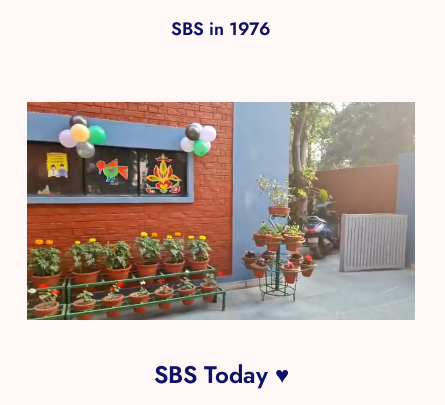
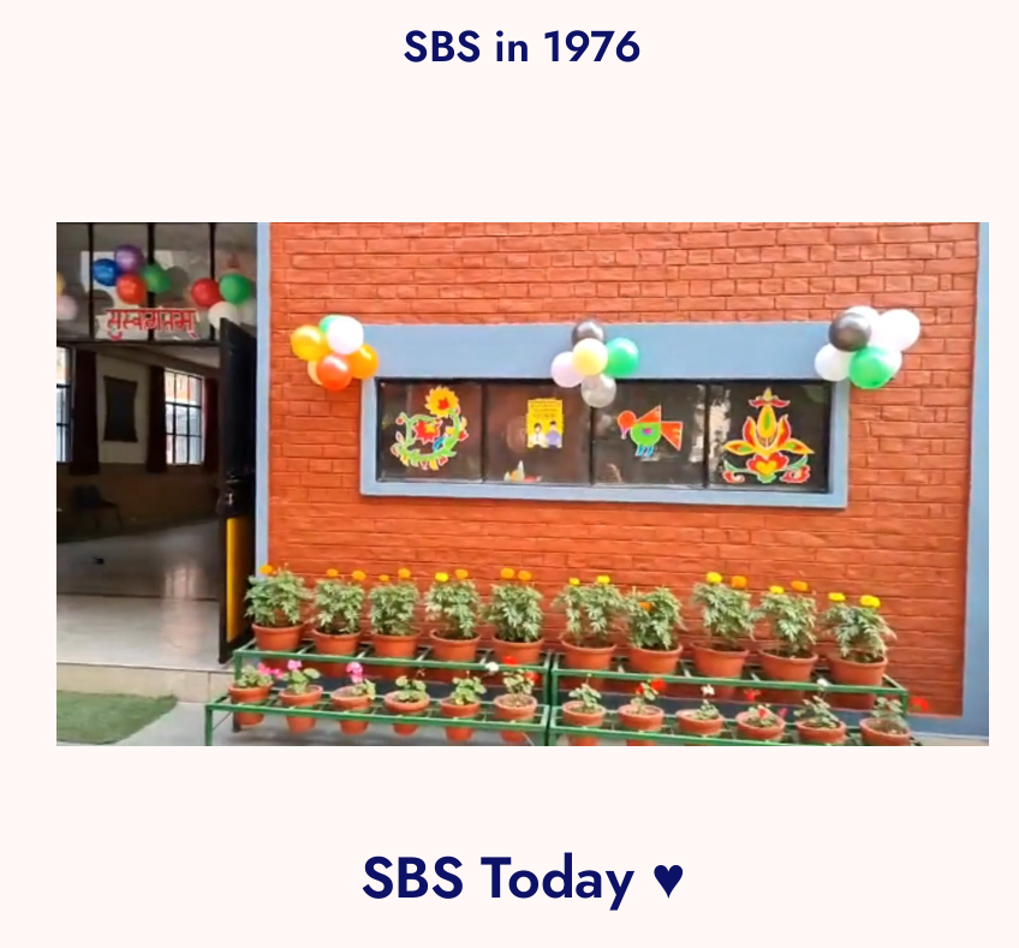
- [image]
+ [image]
